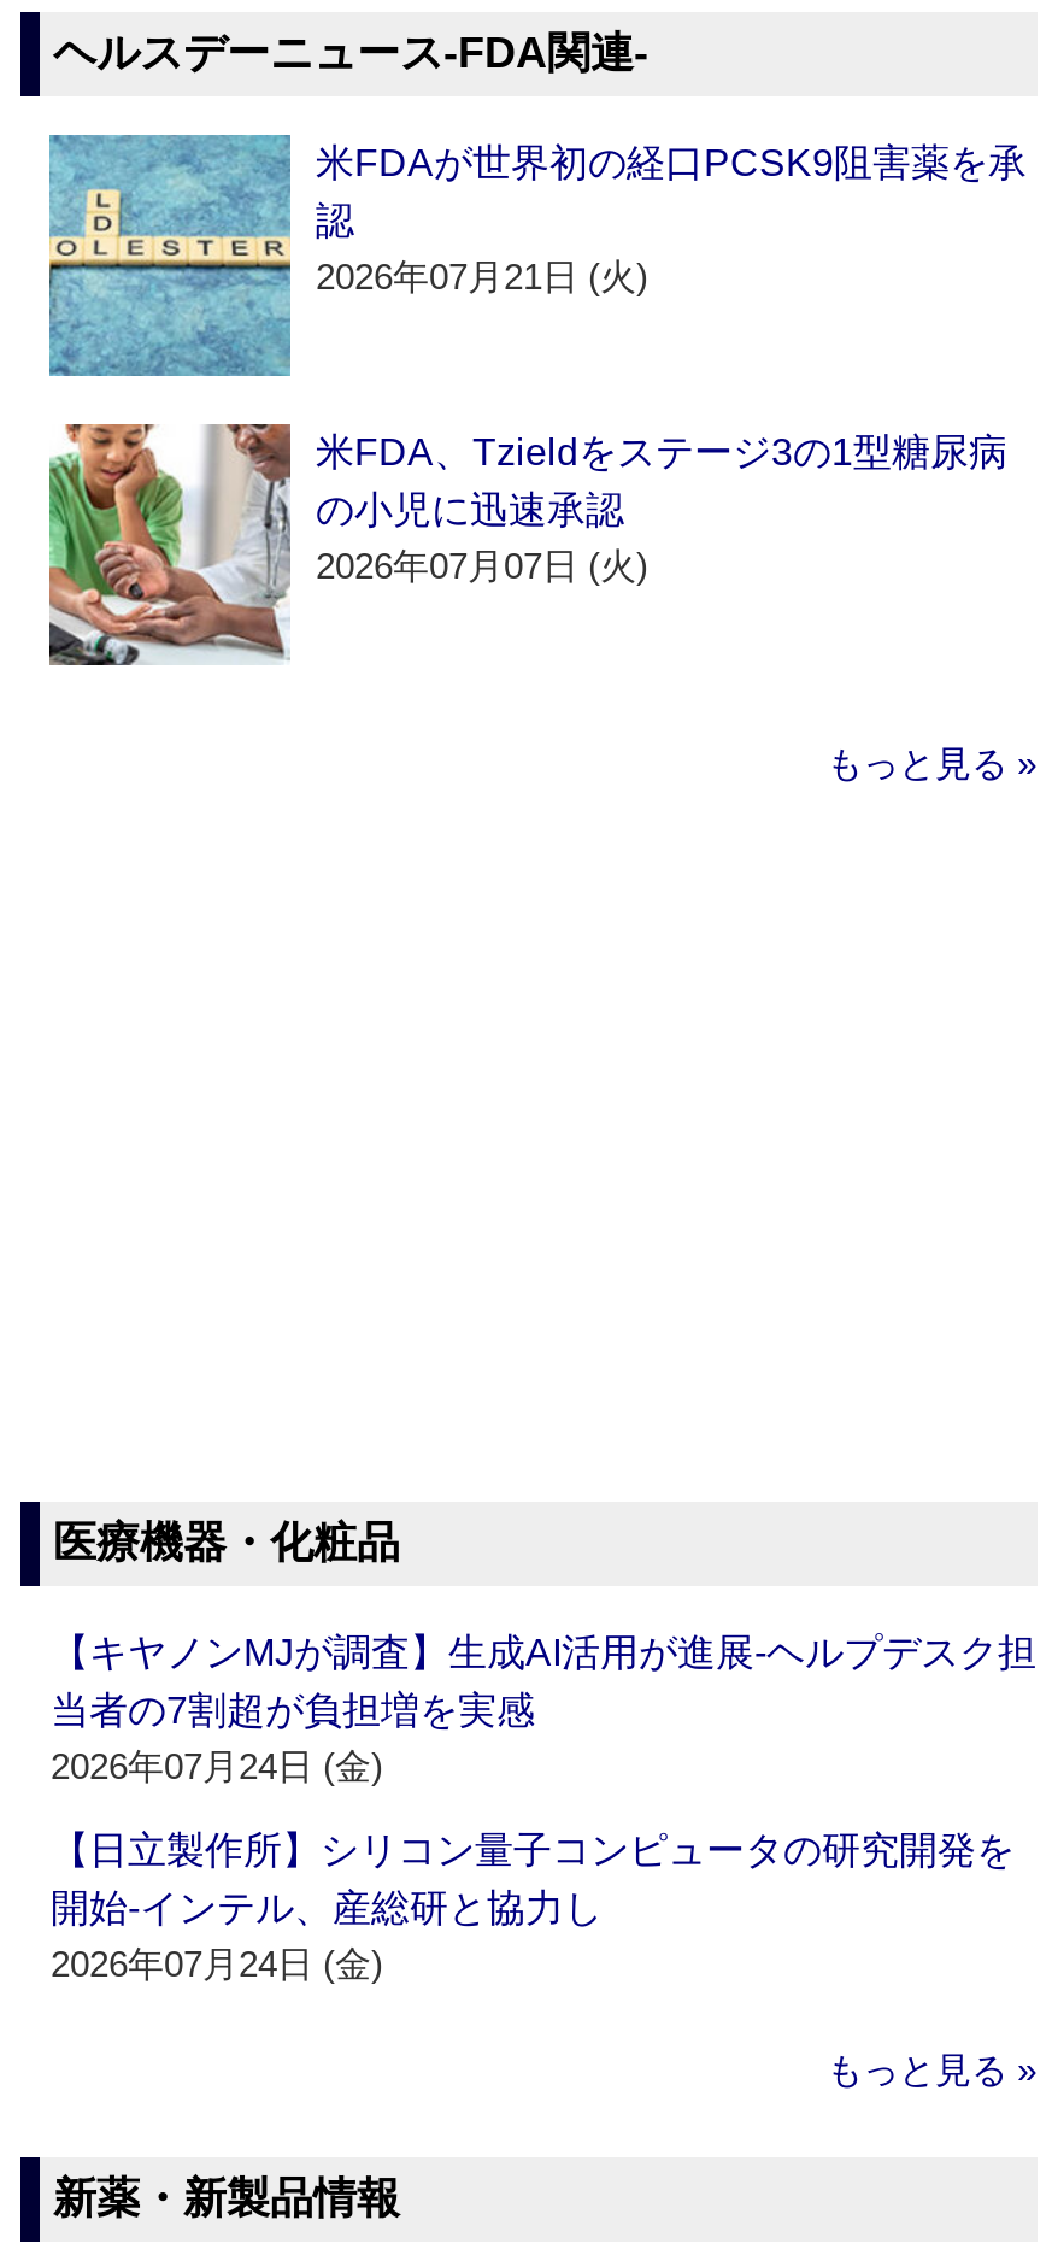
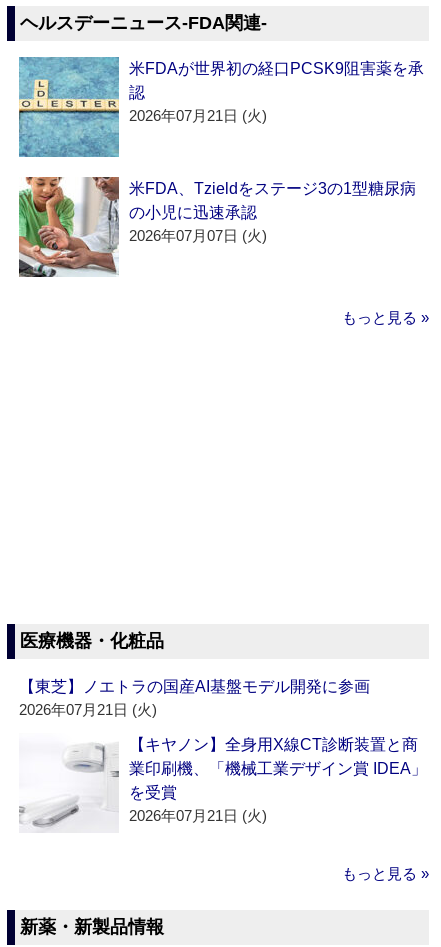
- 【キヤノンMJが調査】生成AI活用が進展‐ヘルプデスク担
- 当者の7割超が負担増を実感
- 2026年07月24日 (金)
+ 【東芝】ノエトラの国産AI基盤モデル開発に参画
+ 2026年07月21日 (火)

- 【日立製作所】シリコン量子コンピュータの研究開発を
- 開始‐インテル、産総研と協力し
- 2026年07月24日 (金)
+ 【キヤノン】全身用X線CT診断装置と商
+ 業印刷機、「機械工業デザイン賞 IDEA」
+ を受賞
+ 2026年07月21日 (火)
